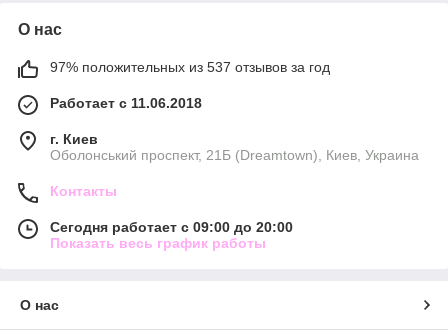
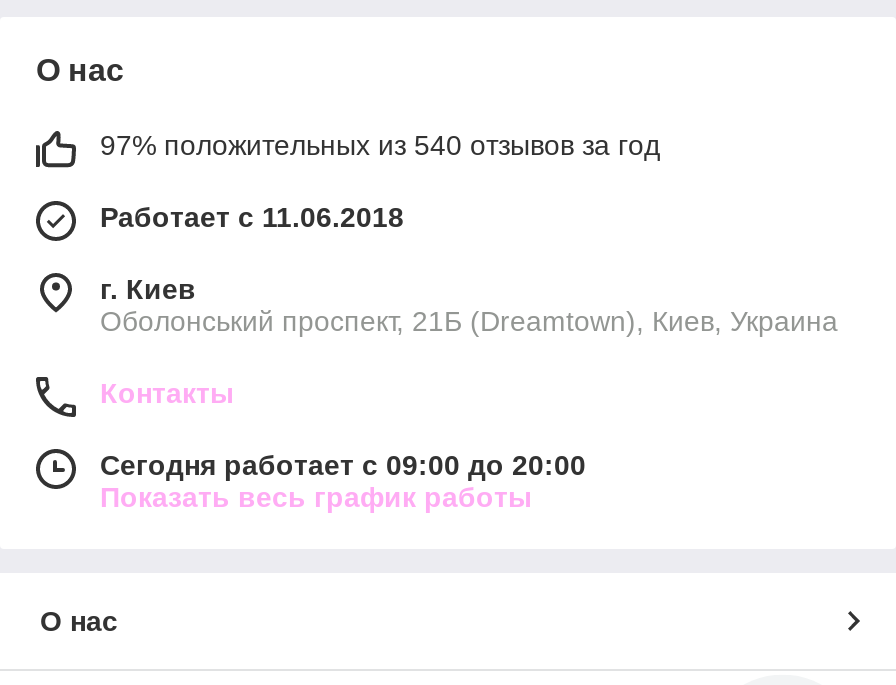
- 97% положительных из 537 отзывов за год
+ 97% положительных из 540 отзывов за год
